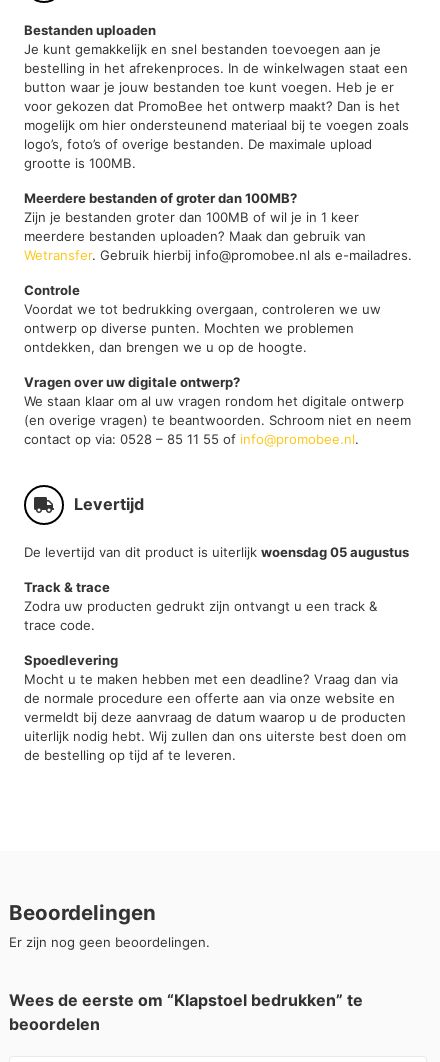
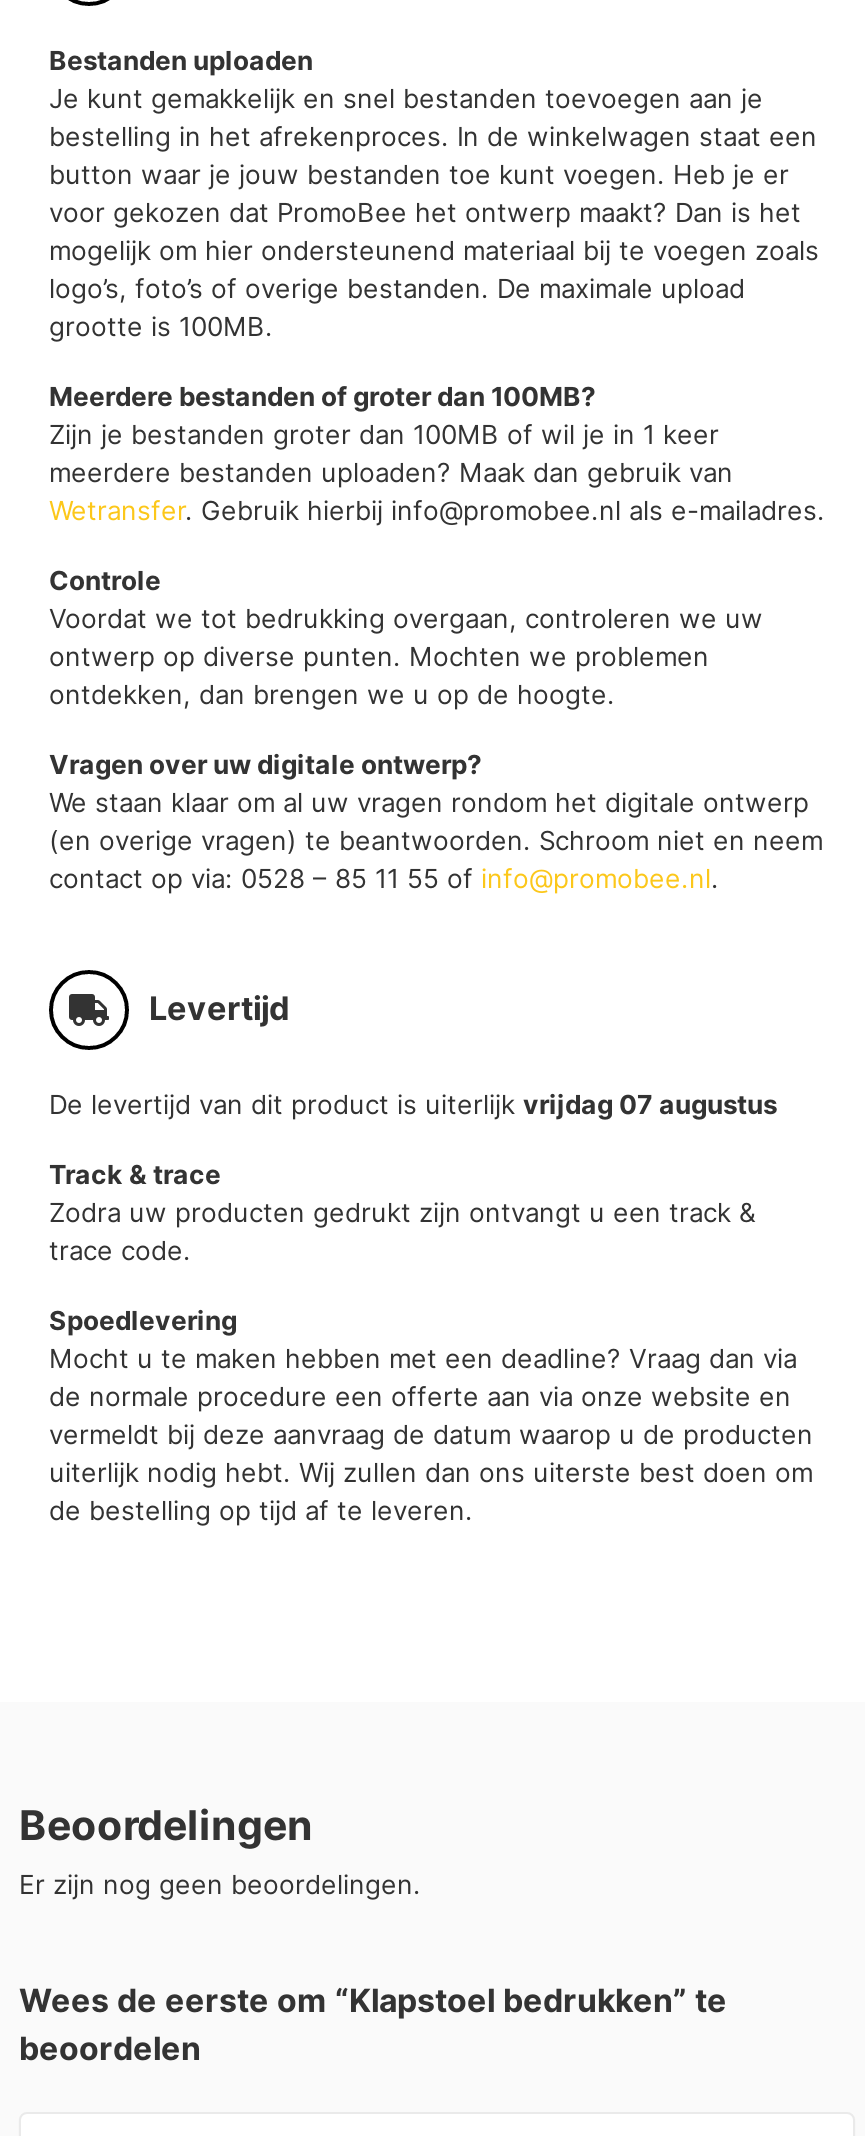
- De levertijd van dit product is uiterlijk woensdag 05 augustus
+ De levertijd van dit product is uiterlijk vrijdag 07 augustus
